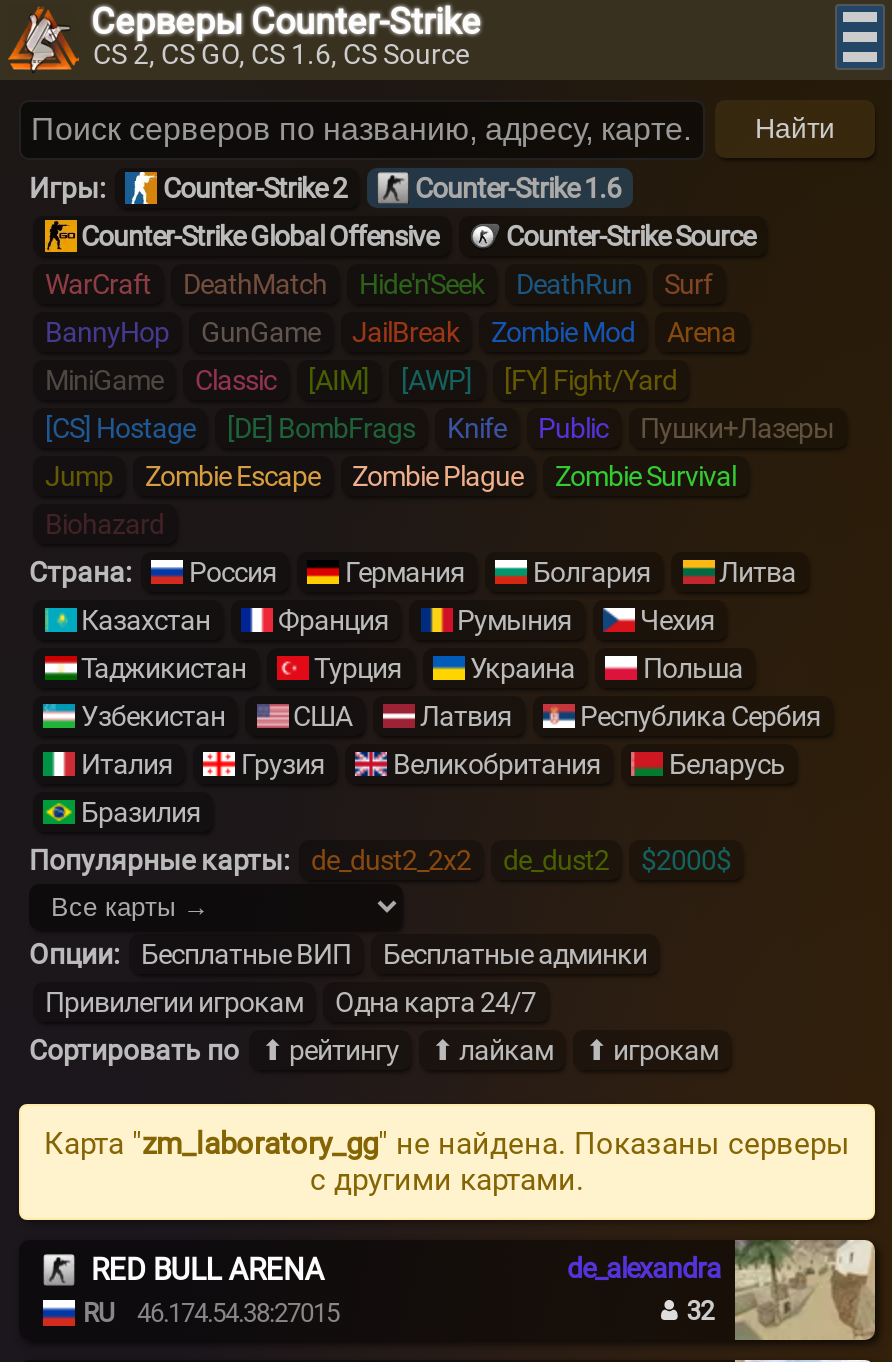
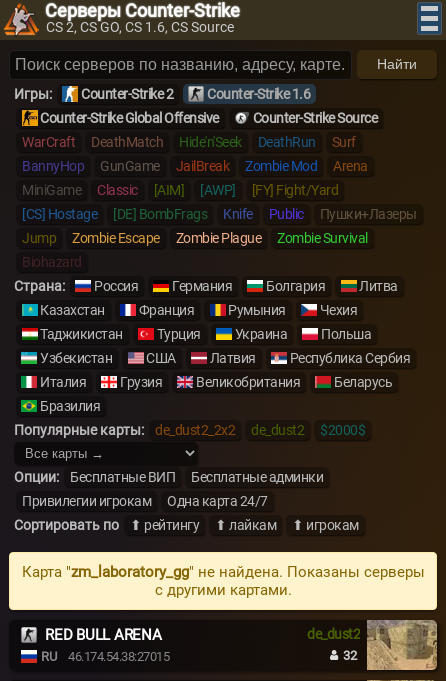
- [image]
- de_alexandra
+ [image]
+ de_dust2
